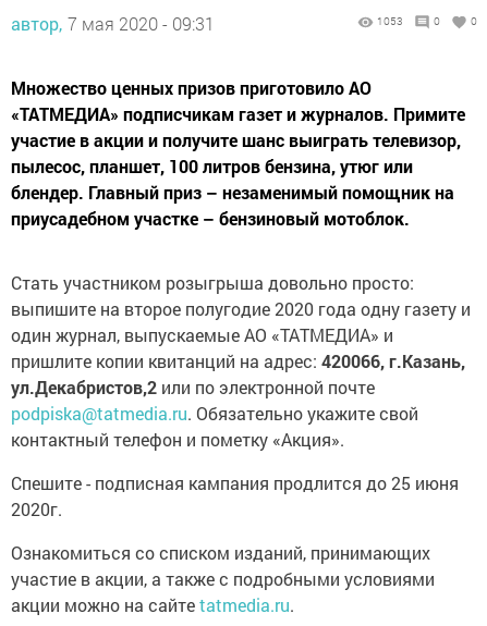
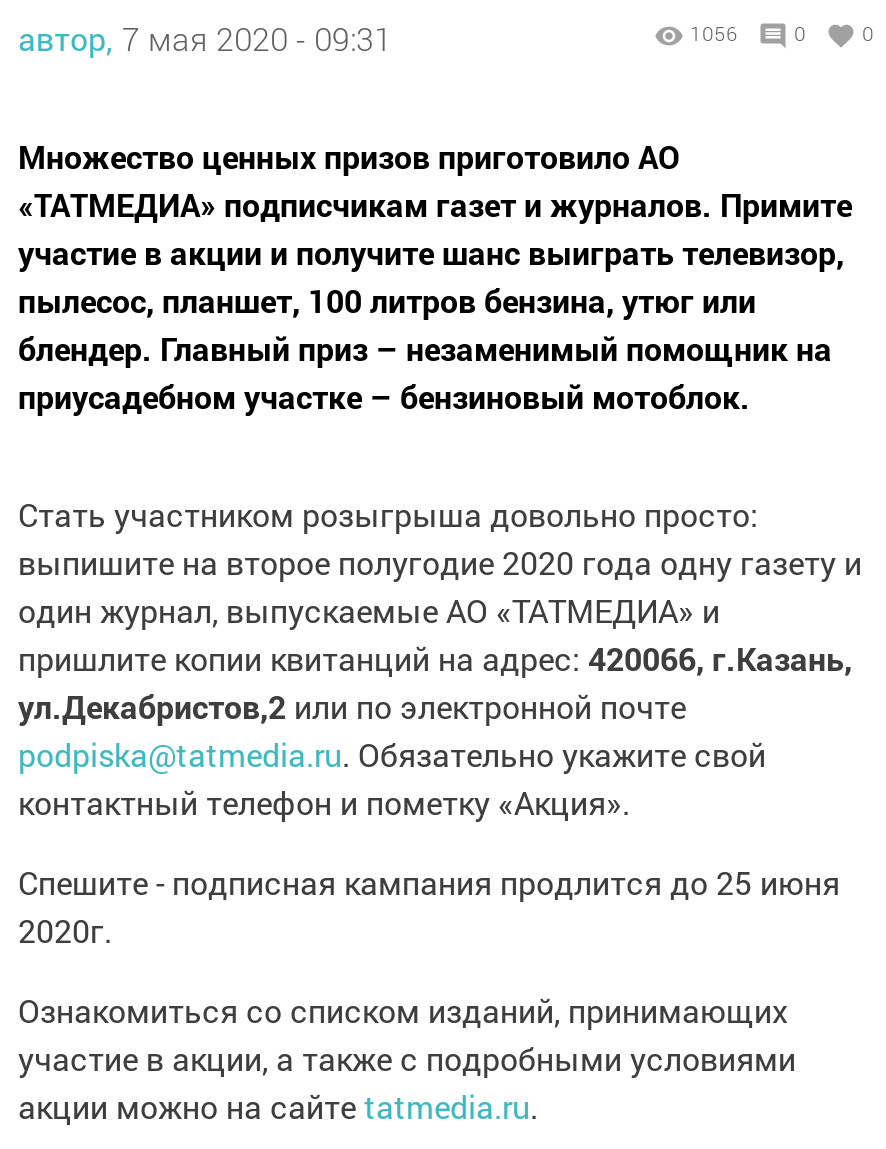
- 1053
+ 1056
